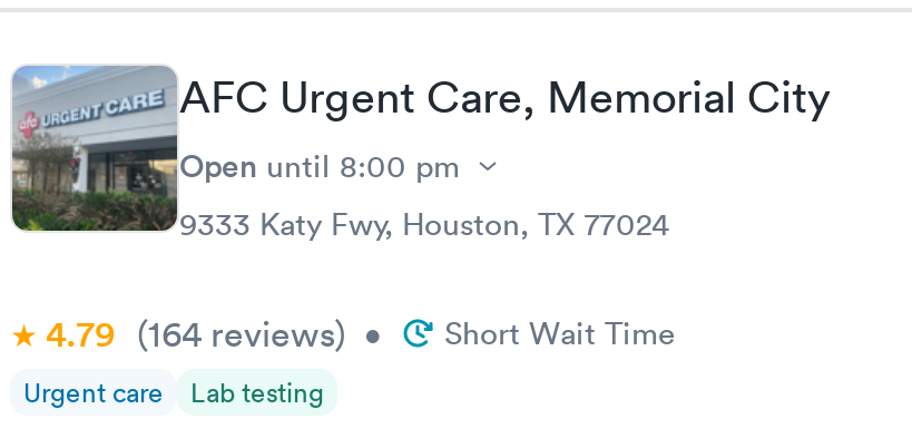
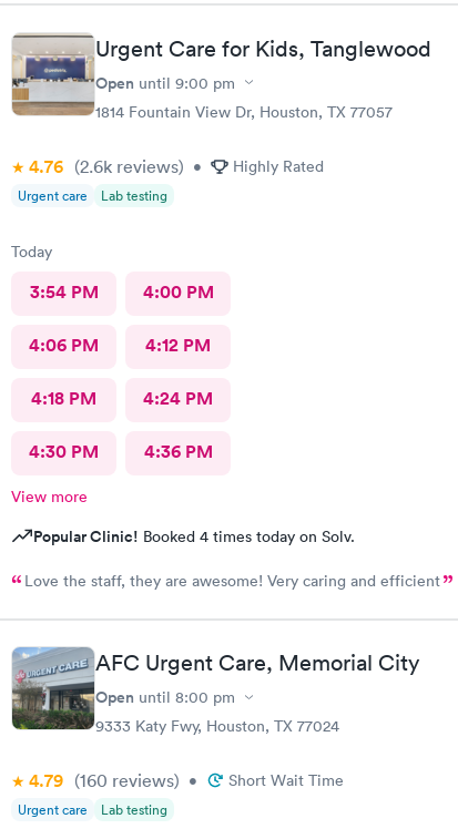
+ [image]
+ Urgent Care for Kids, Tanglewood
+ Open until 9:00 pm
+ 1814 Fountain View Dr, Houston, TX 77057
+ 4.76 (2.6k reviews) •
+ Highly Rated
+ Urgent care
+ Lab testing
+ Today
+ 3:54 PM
+ 4:00 PM
+ 4:06 PM
+ 4:12 PM
+ 4:18 PM
+ 4:24 PM
+ 4:30 PM
+ 4:36 PM
+ View more
+ Popular Clinic! Booked 4 times today on Solv.
+ Love the staff, they are awesome! Very caring and efficient

- 4.79 (164 reviews) • Short Wait Time
+ 4.79 (160 reviews) • Short Wait Time
